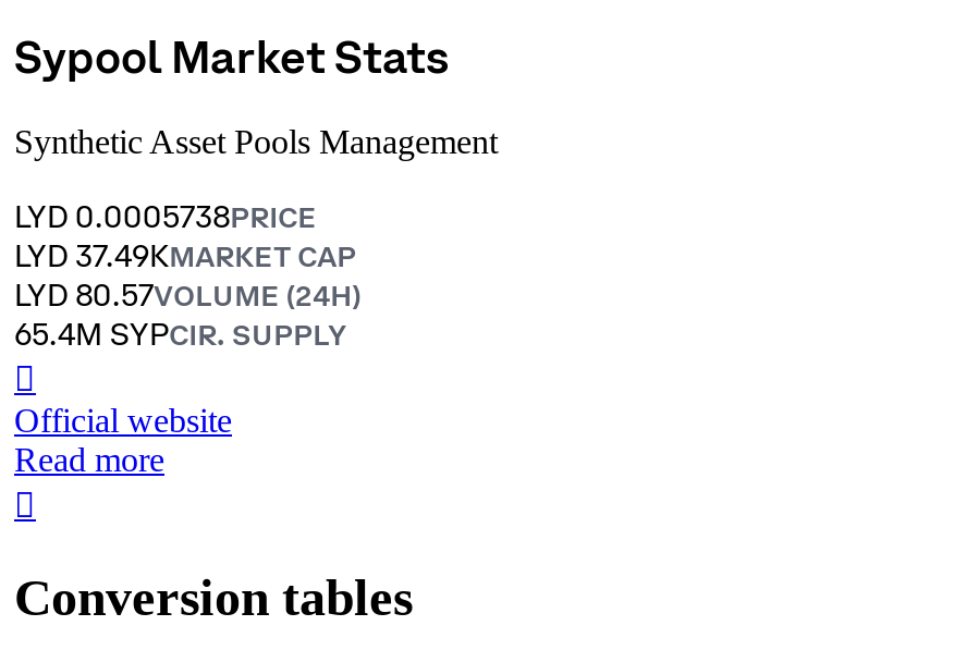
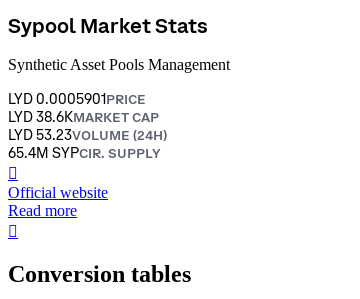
- LYD 0.0005738PRICE
+ LYD 0.0005901PRICE

- LYD 37.49KMARKET CAP
+ LYD 38.6KMARKET CAP

- LYD 80.57VOLUME (24H)
+ LYD 53.23VOLUME (24H)
